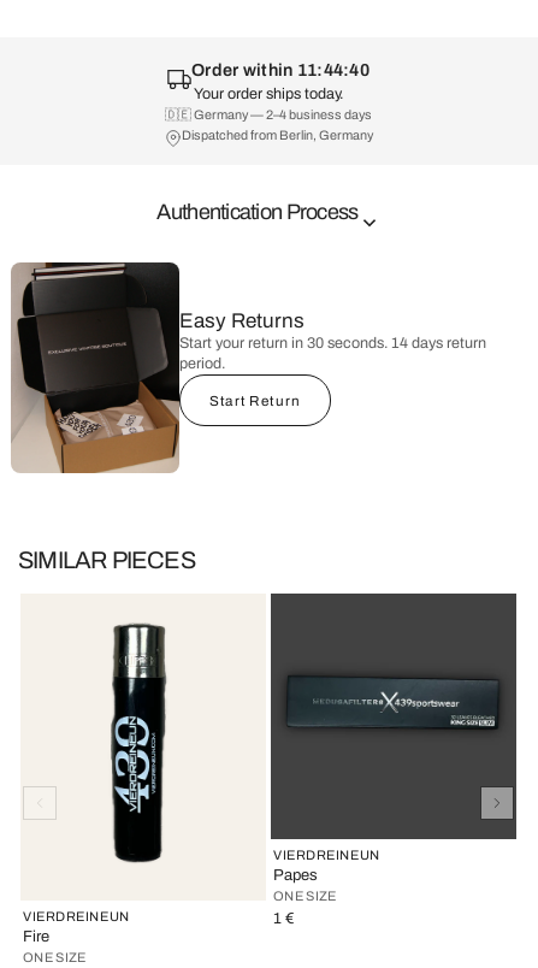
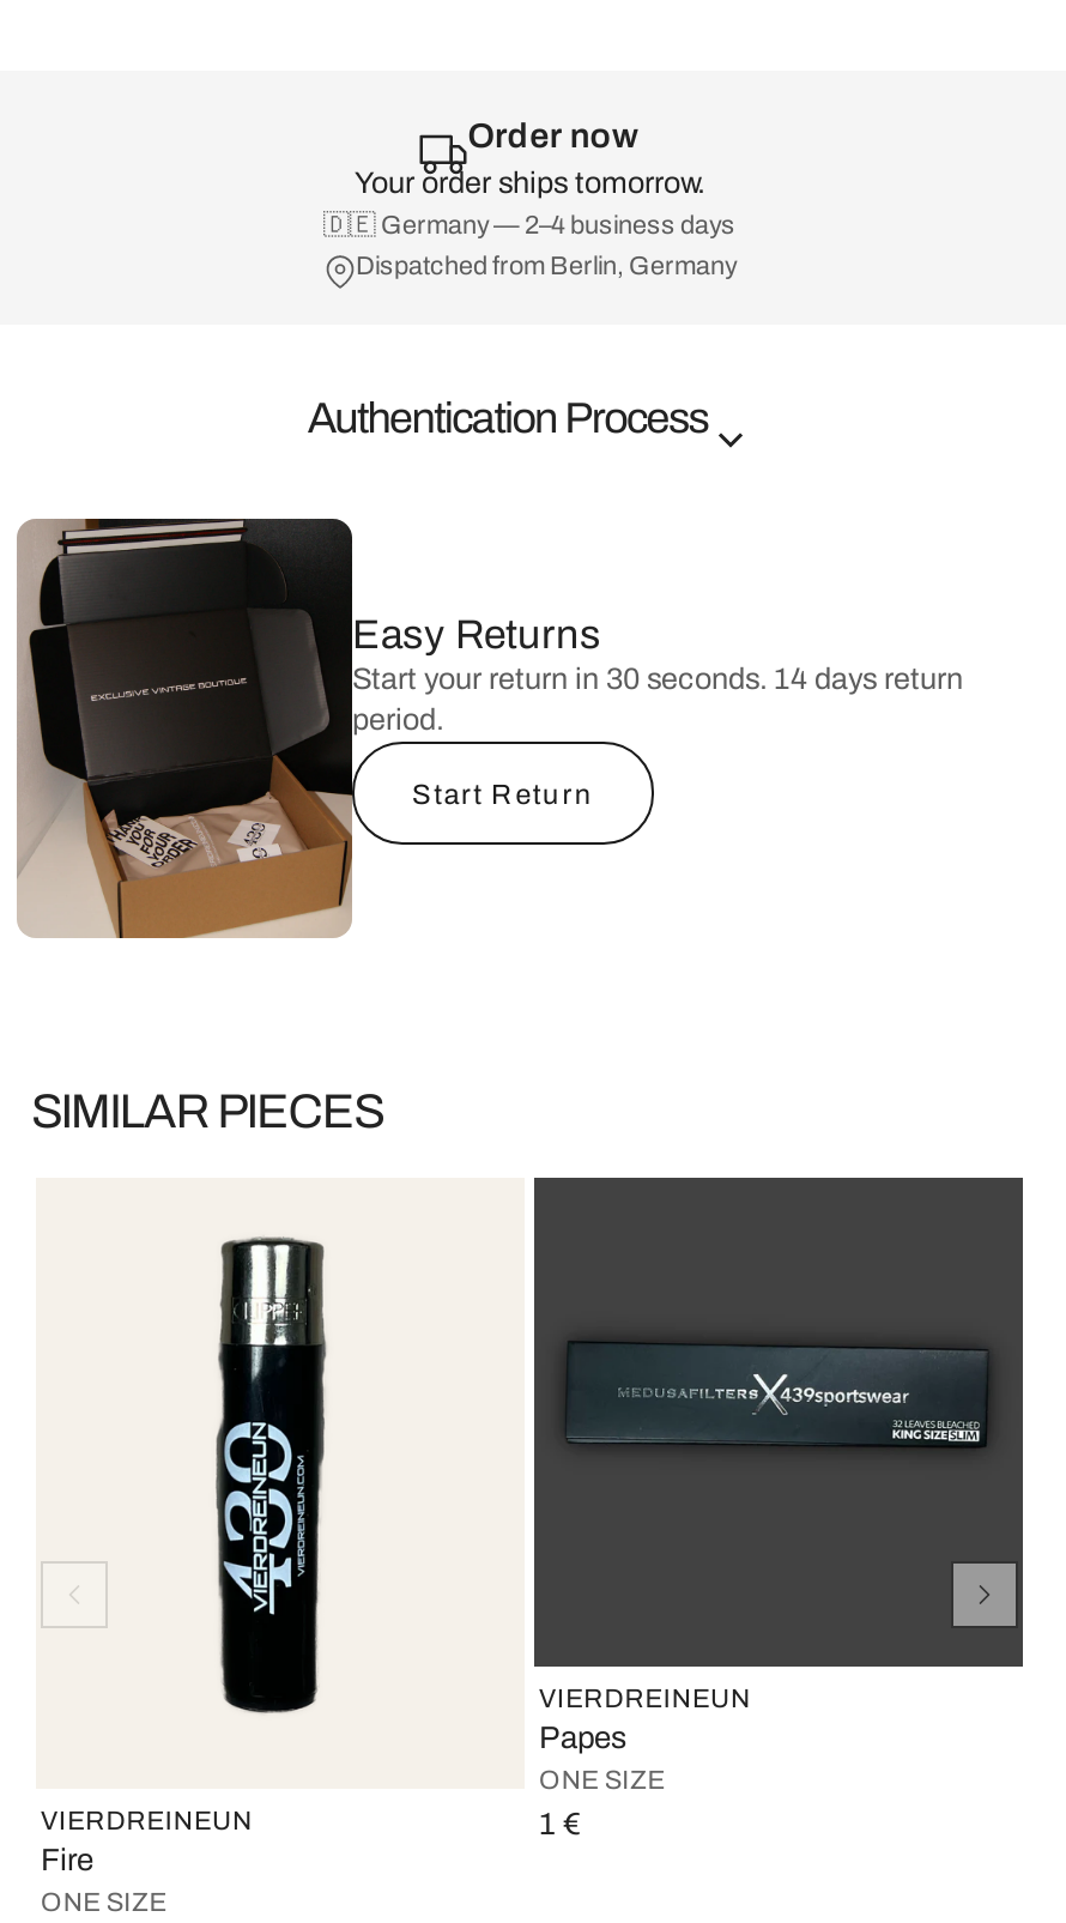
- Order within 11:44:40
- Your order ships today.
+ Order now
+ Your order ships tomorrow.
